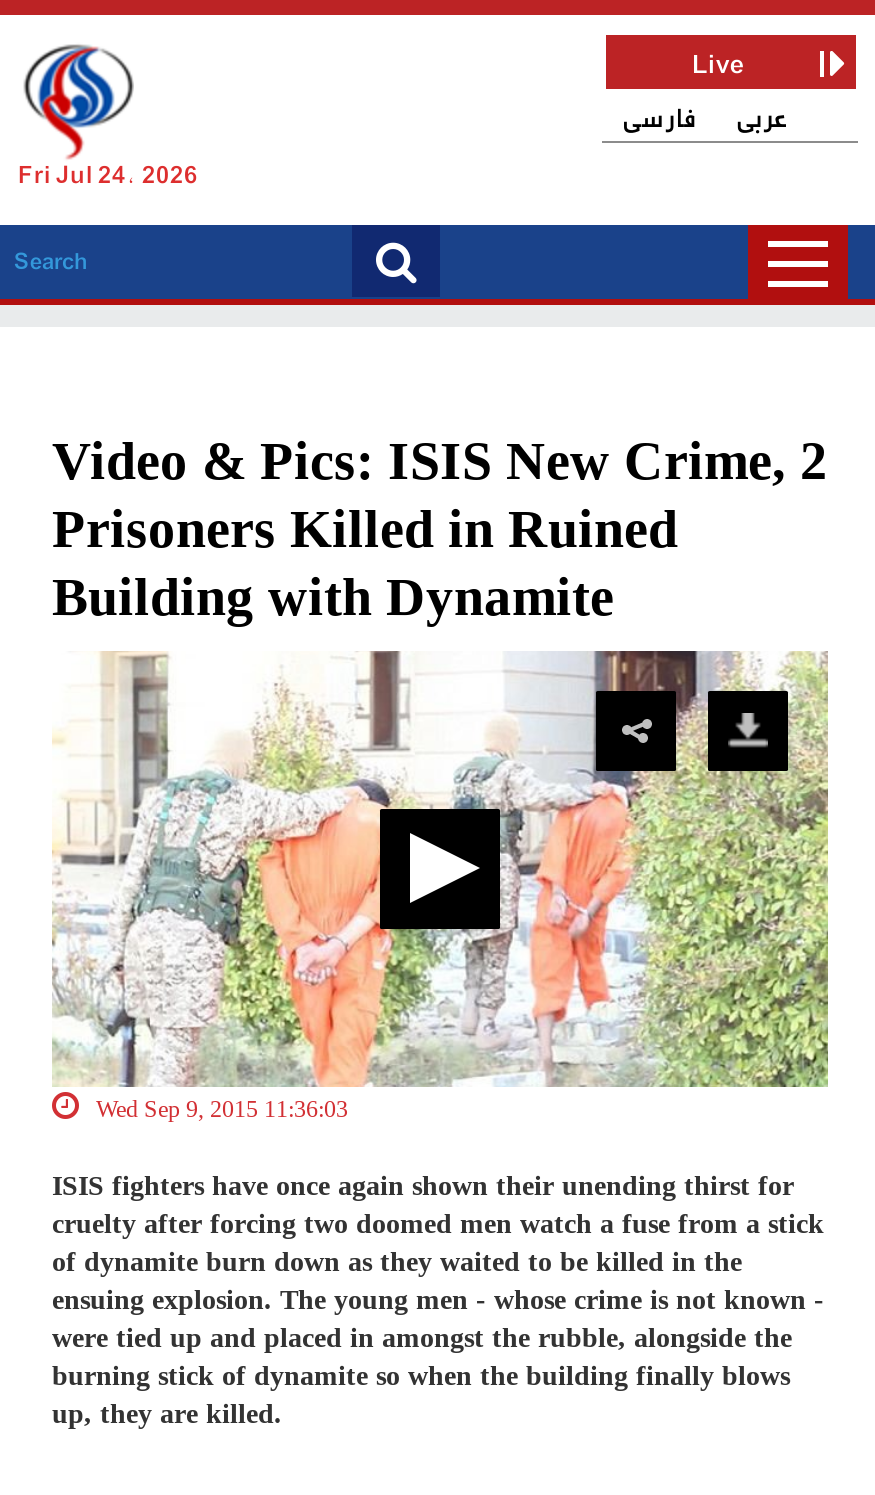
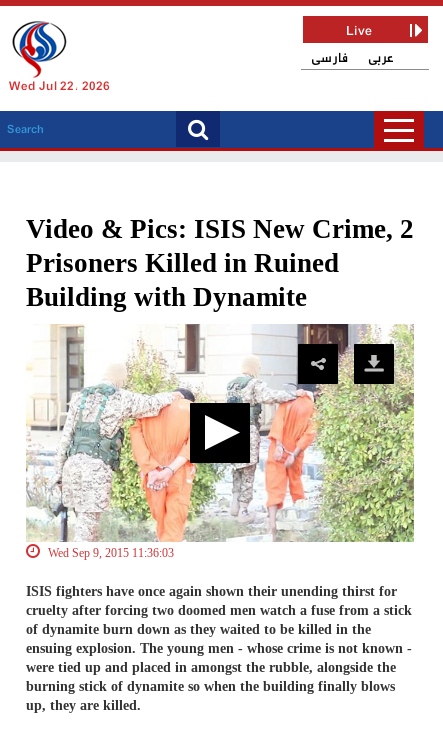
- Fri Jul 24, 2026
+ Wed Jul 22, 2026
